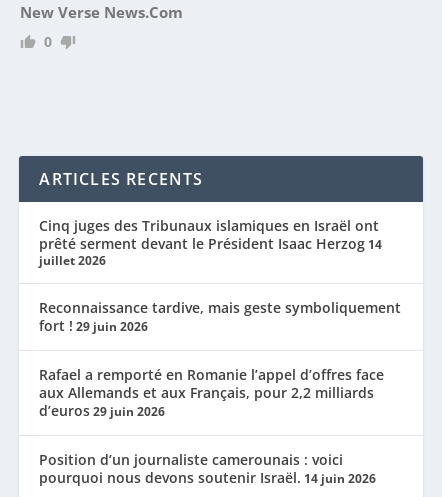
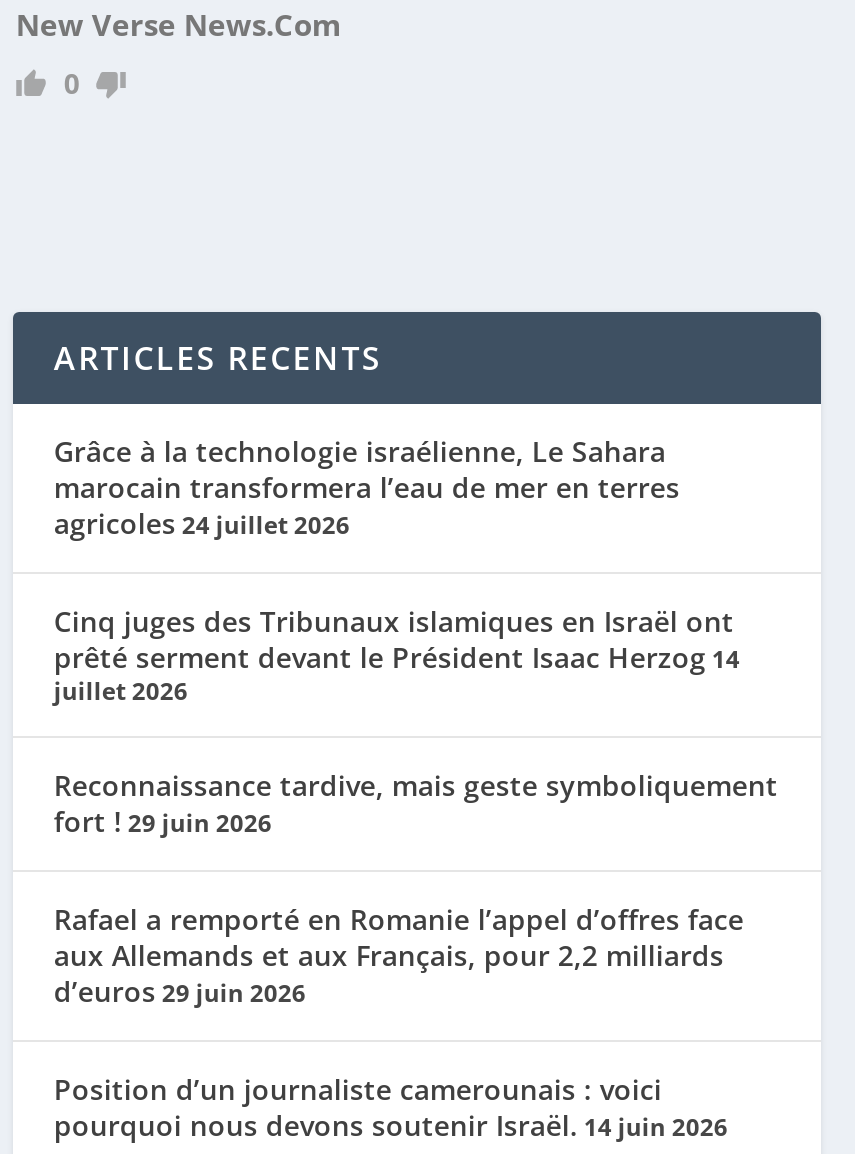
+ Grâce à la technologie israélienne, Le Sahara
+ marocain transformera l’eau de mer en terres
+ agricoles 24 juillet 2026
